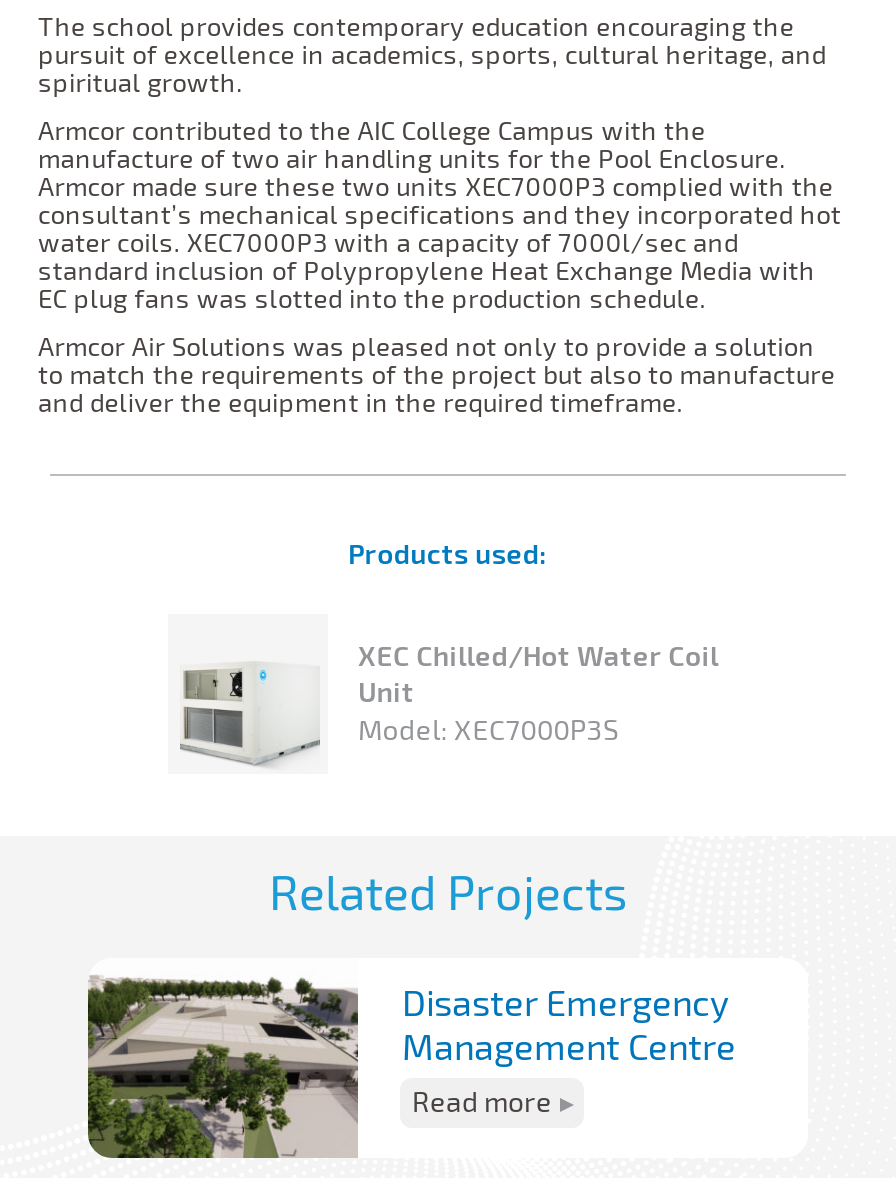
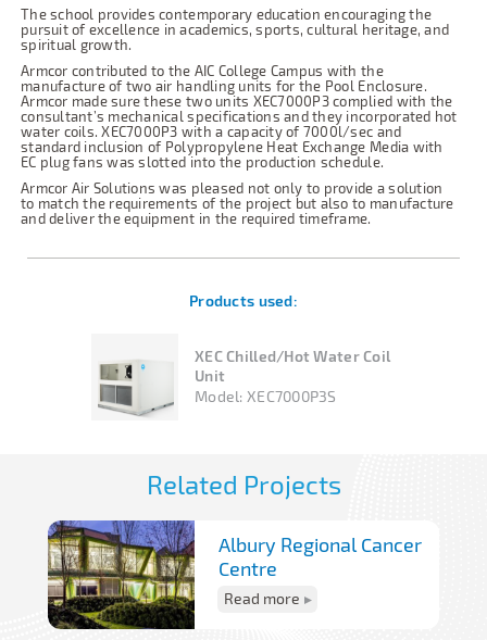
- [image]
- Disaster Emergency
- Management Centre
+ [image]
+ Albury Regional Cancer
+ Centre
